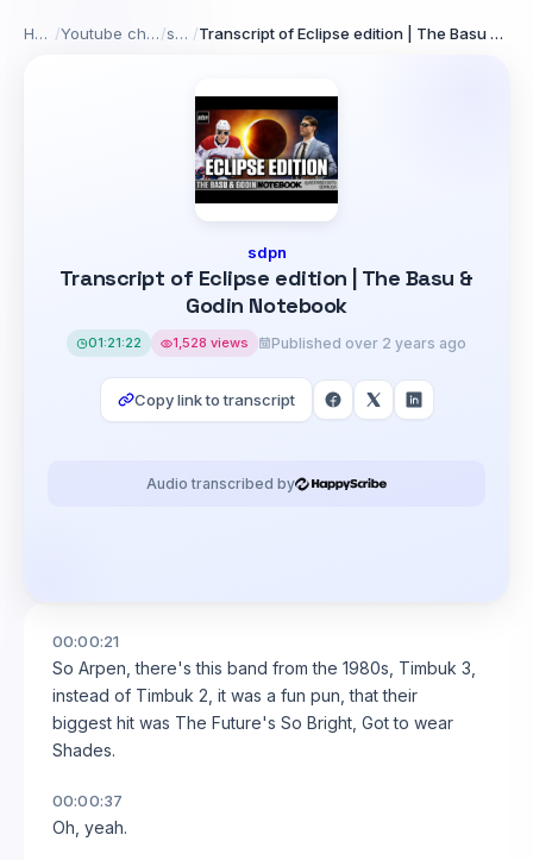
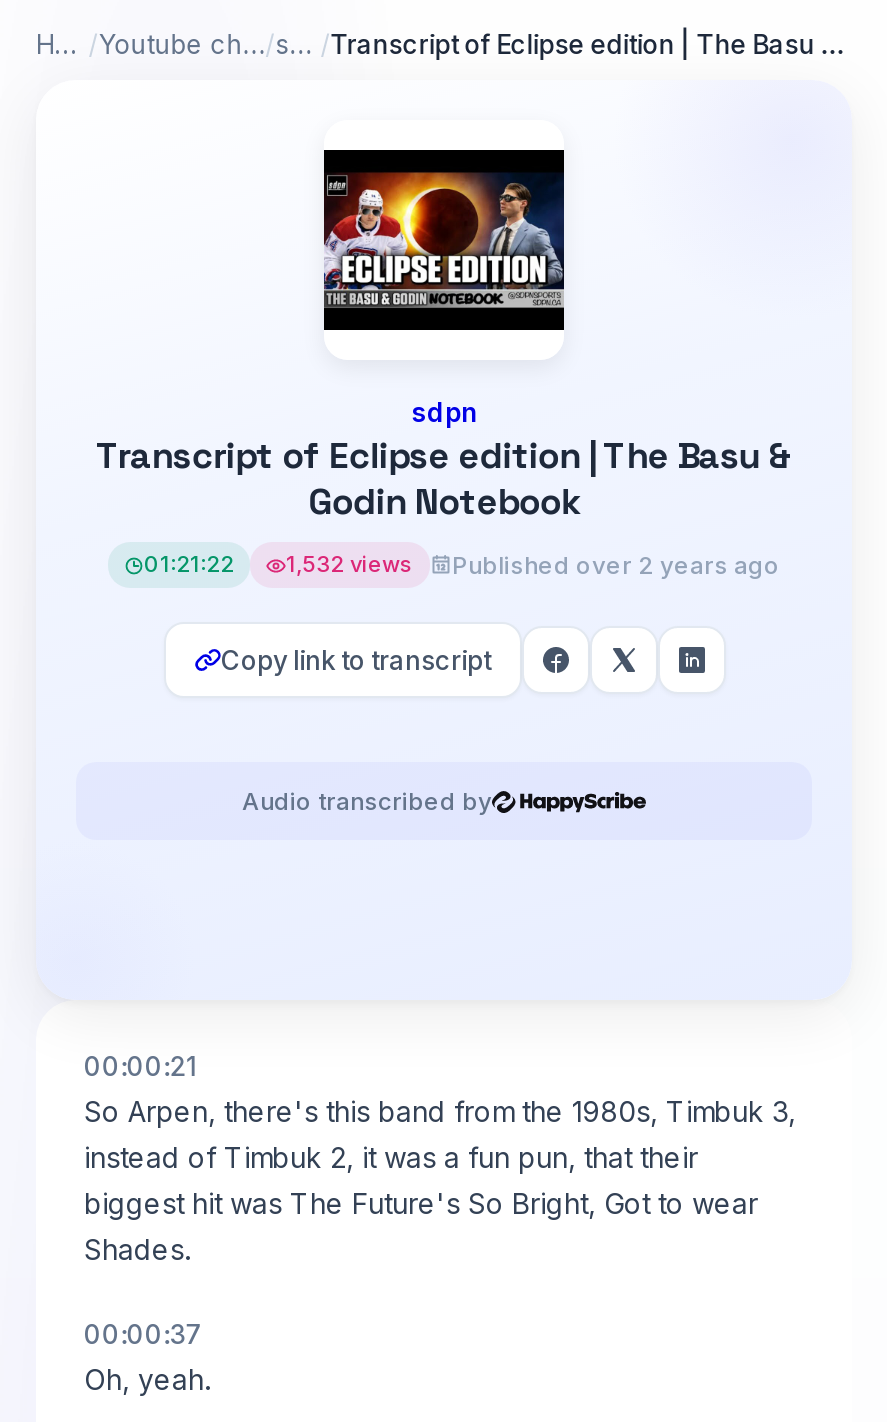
- 01:21:22 1,528 views Published over 2 years ago
+ 01:21:22 1,532 views Published over 2 years ago
